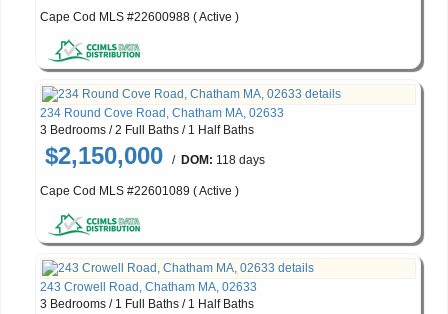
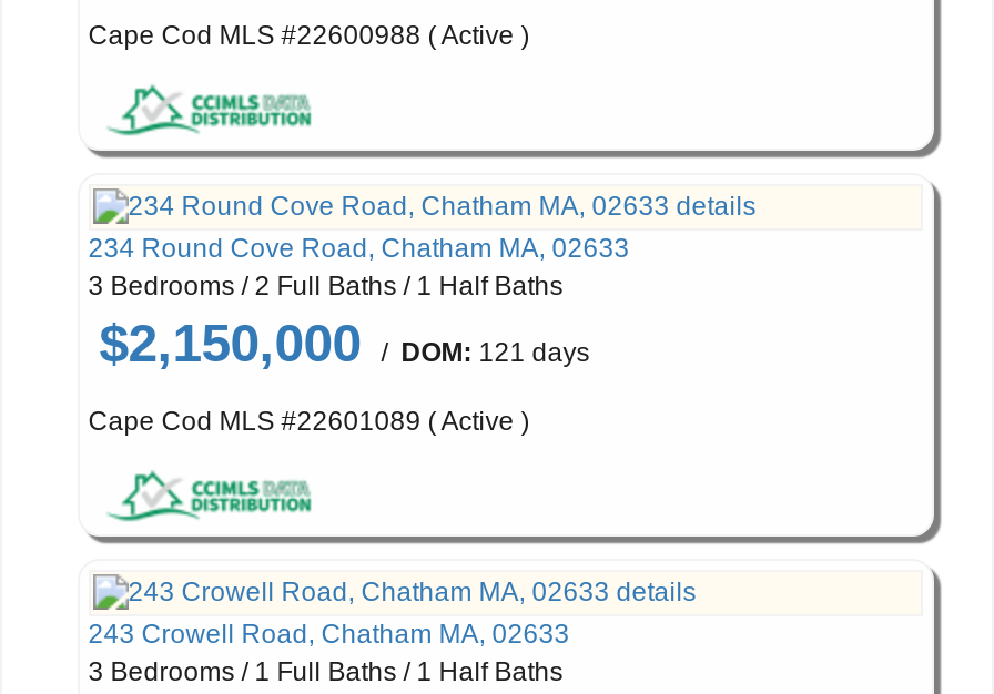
- $2,150,000 / DOM: 118 days
+ $2,150,000 / DOM: 121 days
